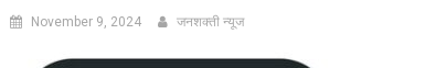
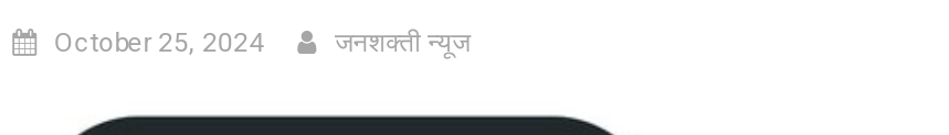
- November 9, 2024
+ October 25, 2024
